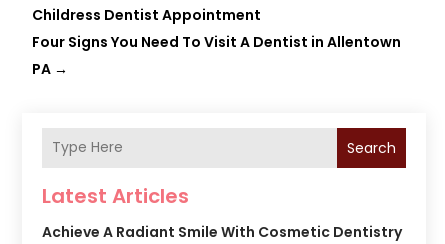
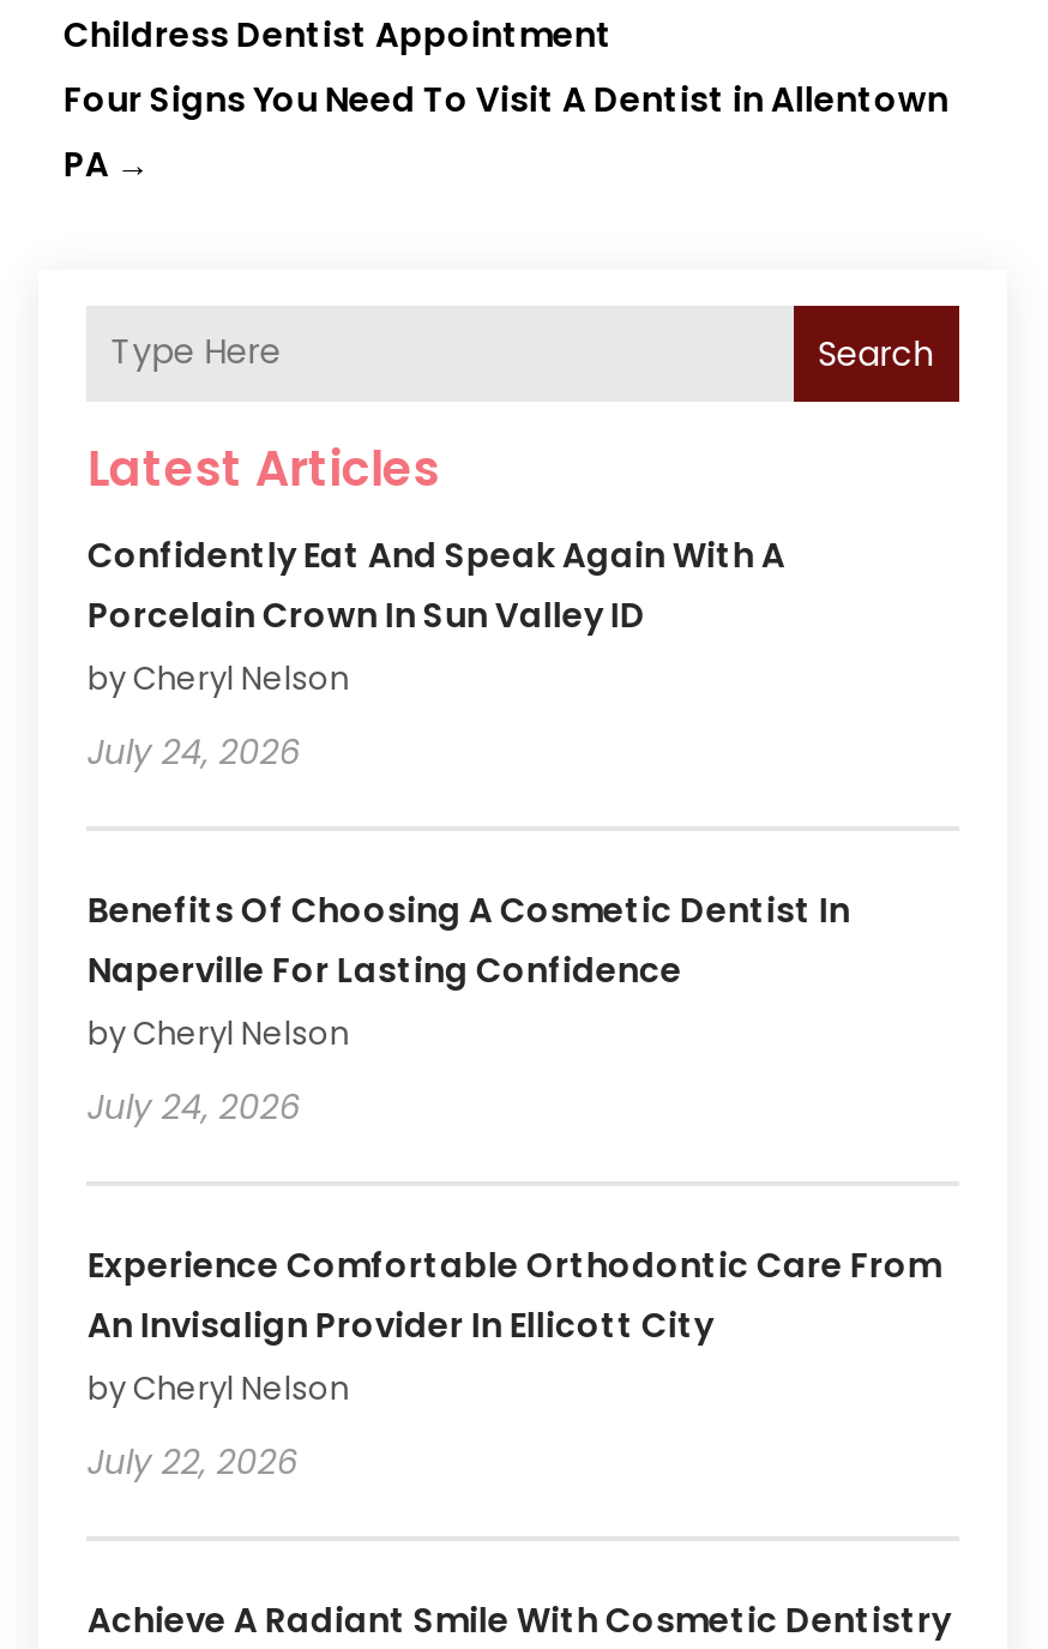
+ Confidently Eat And Speak Again With A
+ Porcelain Crown In Sun Valley ID
+ by Cheryl Nelson
+ July 24, 2026
+ Benefits Of Choosing A Cosmetic Dentist In
+ Naperville For Lasting Confidence
+ by Cheryl Nelson
+ July 24, 2026
+ Experience Comfortable Orthodontic Care From
+ An Invisalign Provider In Ellicott City
+ by Cheryl Nelson
+ July 22, 2026
